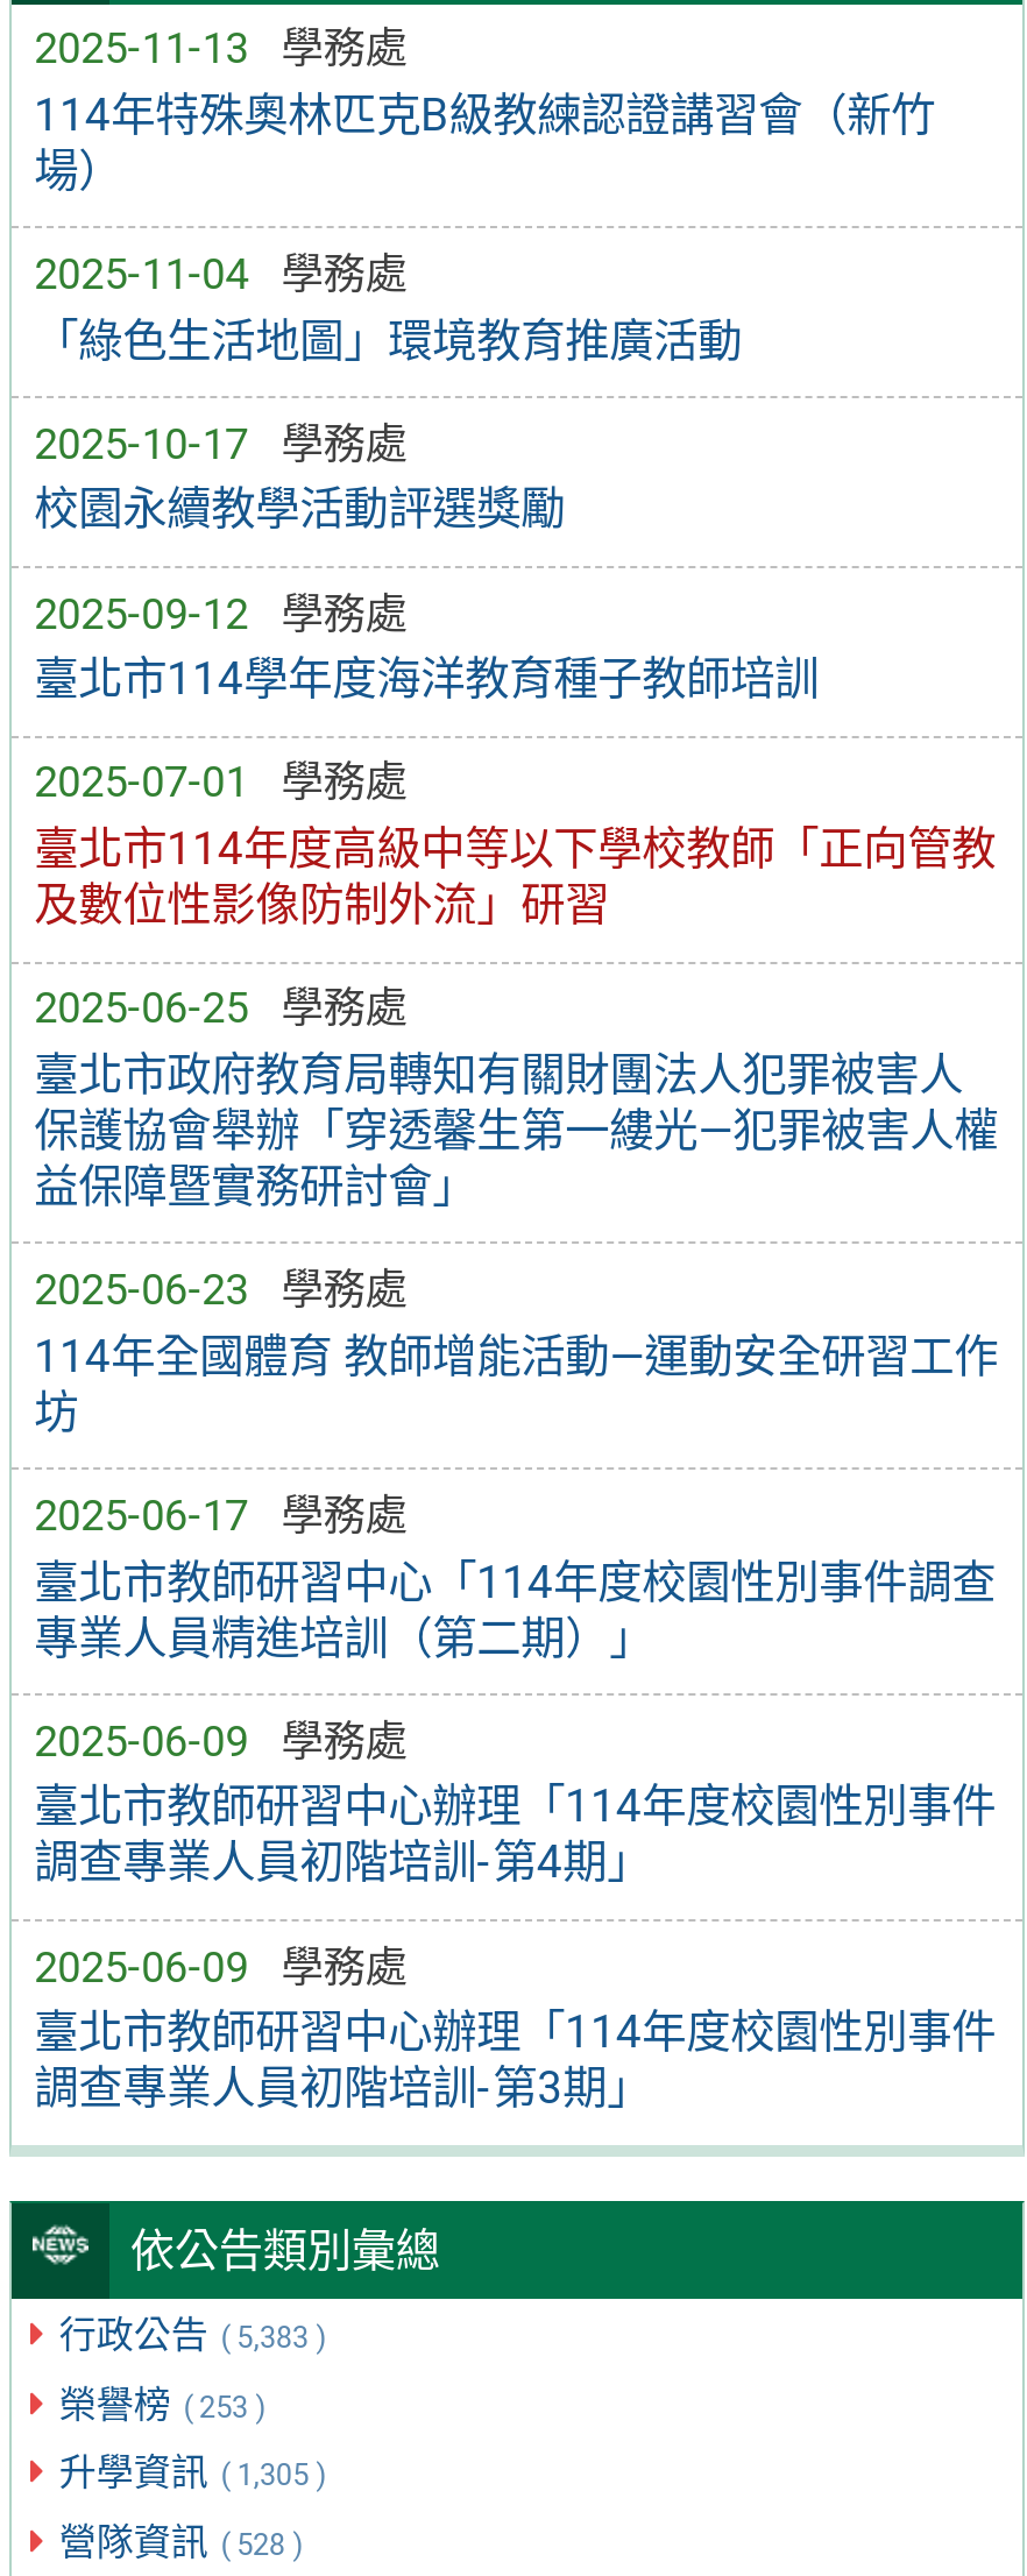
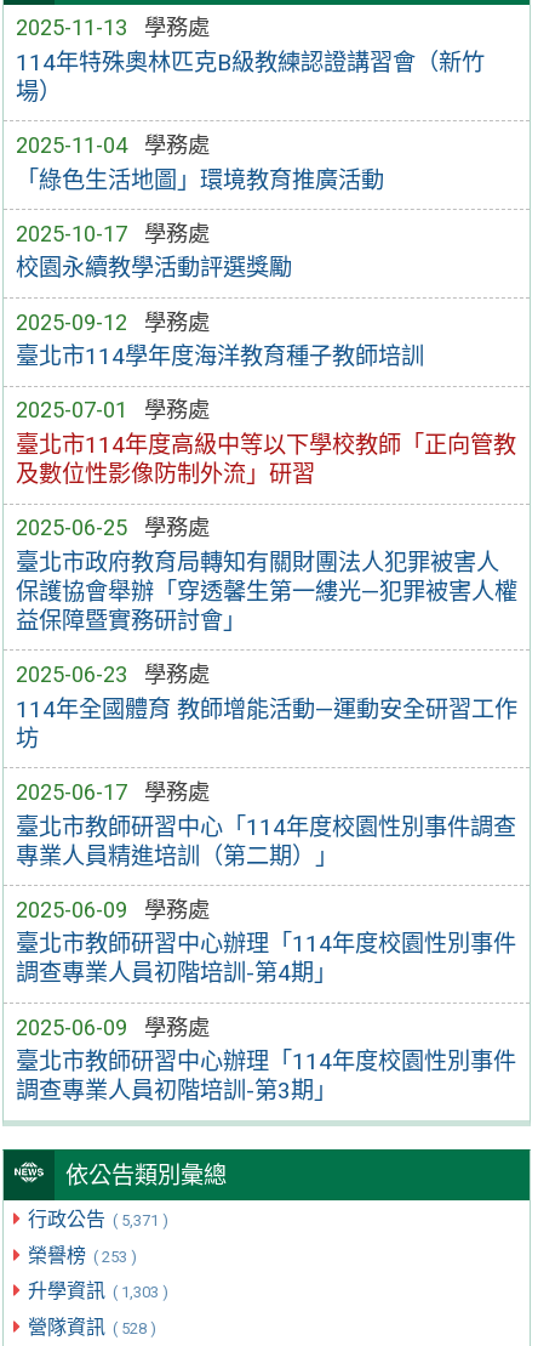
- 行政公告 ( 5,383 )
+ 行政公告 ( 5,371 )

- 升學資訊 ( 1,305 )
+ 升學資訊 ( 1,303 )
